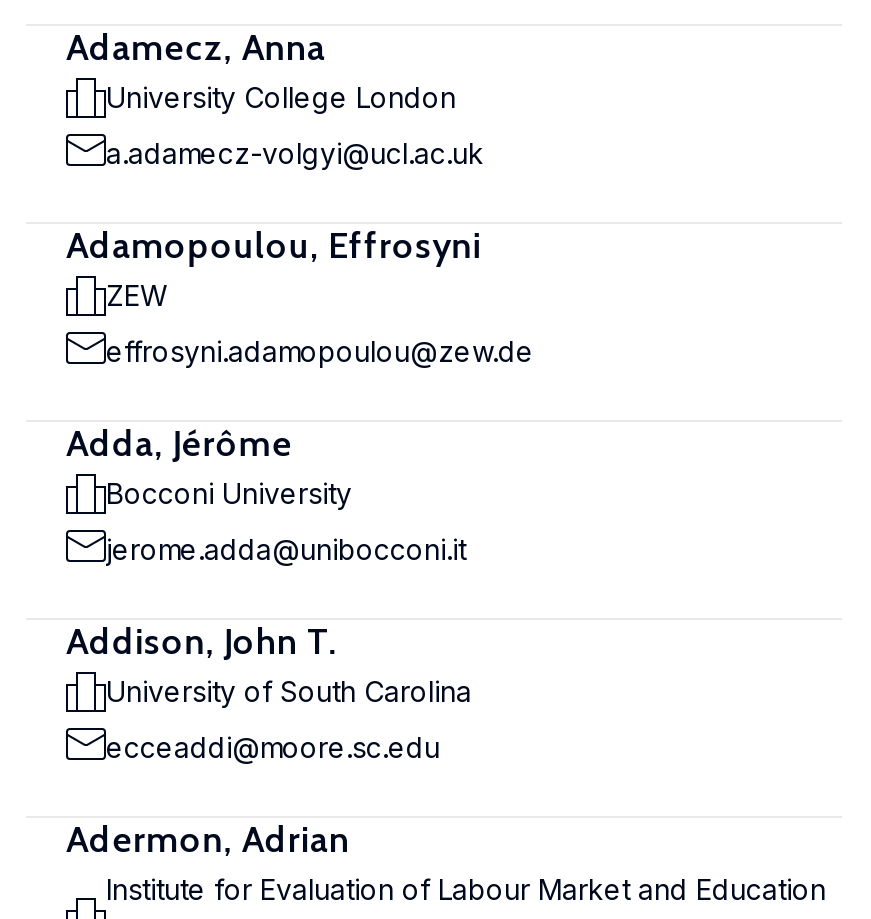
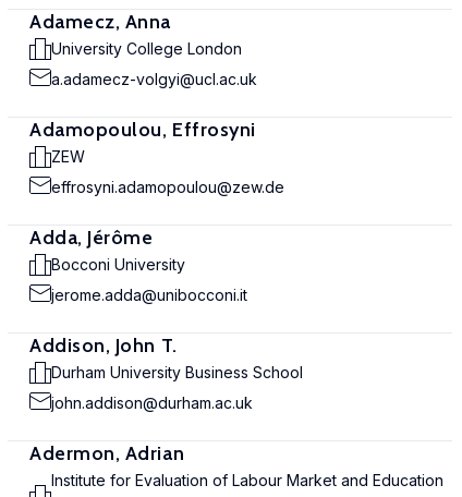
- University of South Carolina
+ Durham University Business School

- ecceaddi@moore.sc.edu
+ john.addison@durham.ac.uk
